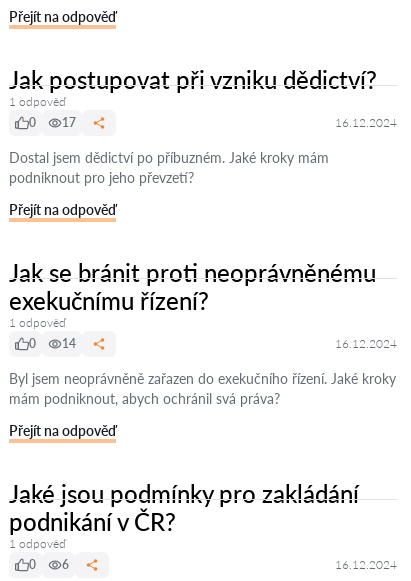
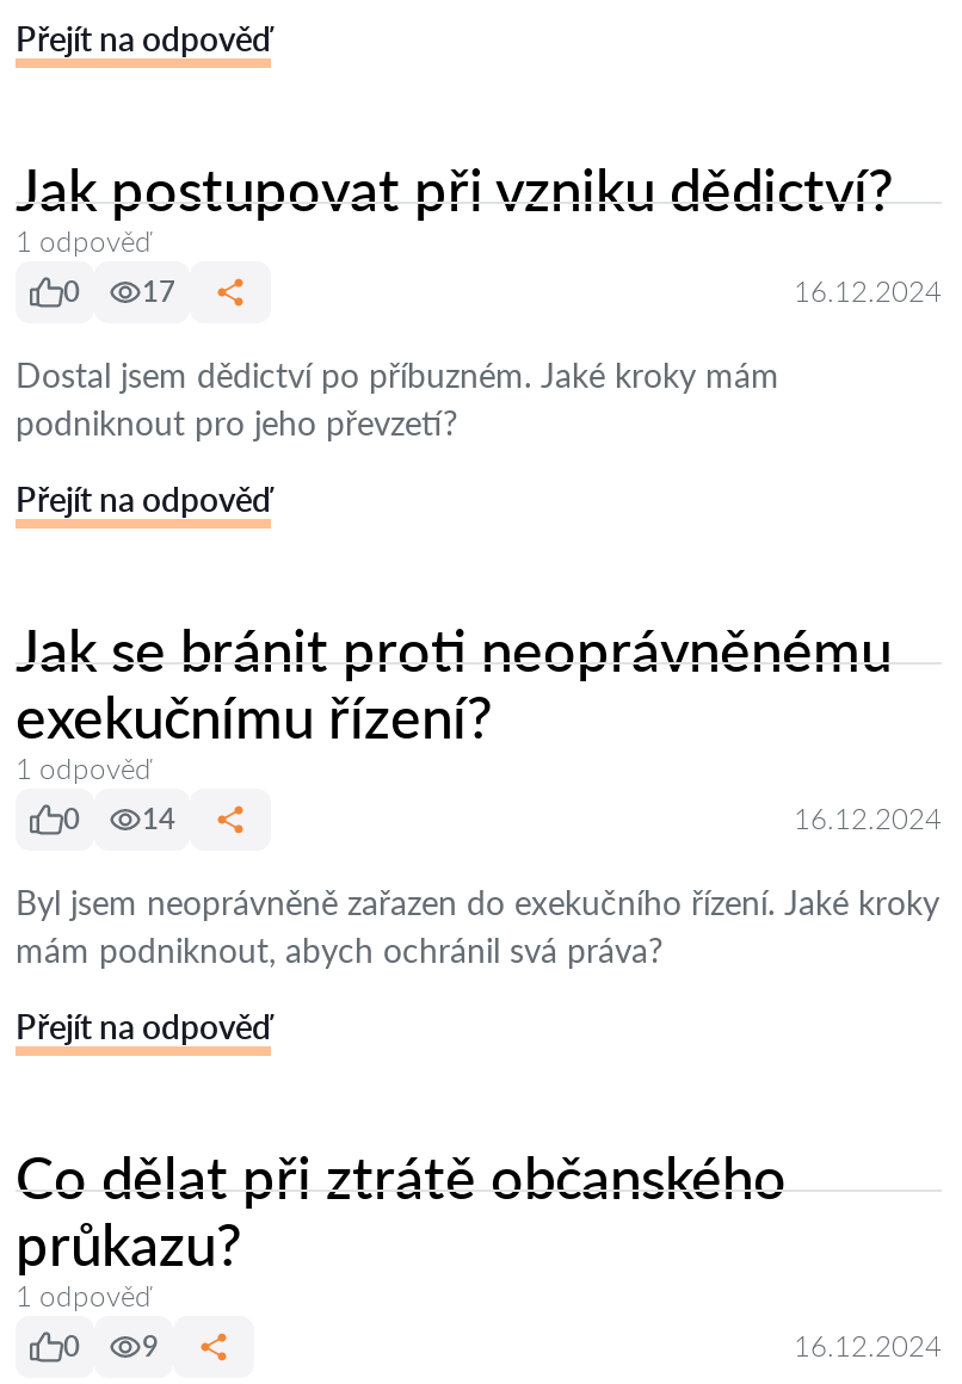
- Jaké jsou podmínky pro zakládání
- podnikání v ČR?
+ Co dělat při ztrátě občanského
+ průkazu?

- 0 6
+ 0 9
